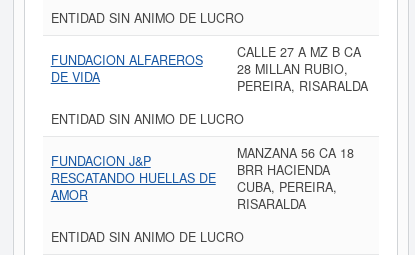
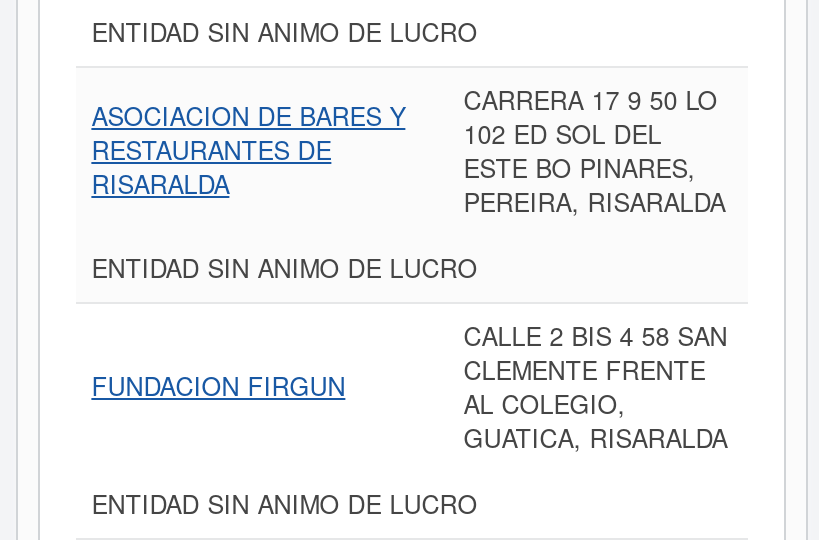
- CALLE 27 A MZ B CA
- 28 MILLAN RUBIO,
+ CARRERA 17 9 50 LO
+ 102 ED SOL DEL
+ ESTE BO PINARES,

- FUNDACION ALFAREROS
- DE VIDA
+ ASOCIACION DE BARES Y
+ RESTAURANTES DE
+ RISARALDA

- MANZANA 56 CA 18
- BRR HACIENDA
- CUBA, PEREIRA,
- RISARALDA
+ CALLE 2 BIS 4 58 SAN
+ CLEMENTE FRENTE
+ AL COLEGIO,
+ GUATICA, RISARALDA

- FUNDACION J&P
- RESCATANDO HUELLAS DE
- AMOR
+ FUNDACION FIRGUN
